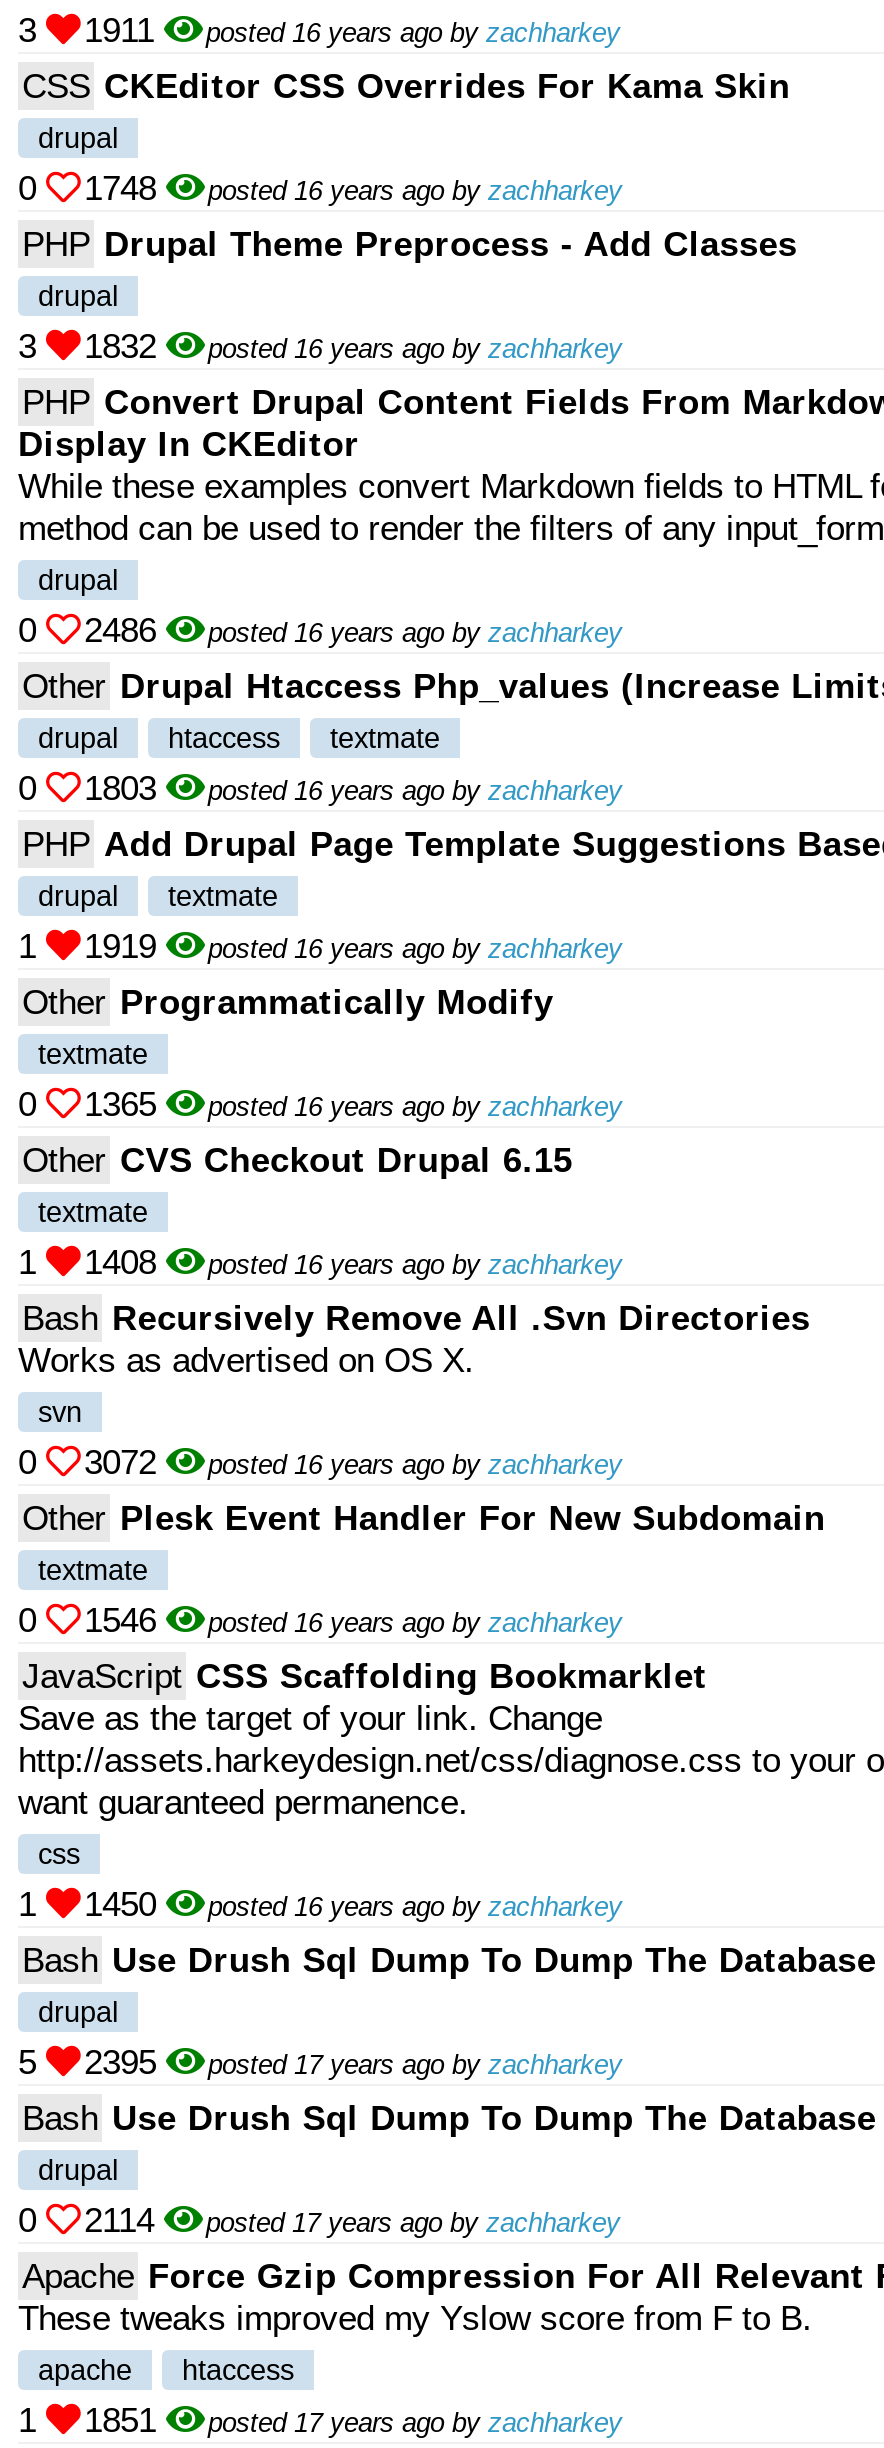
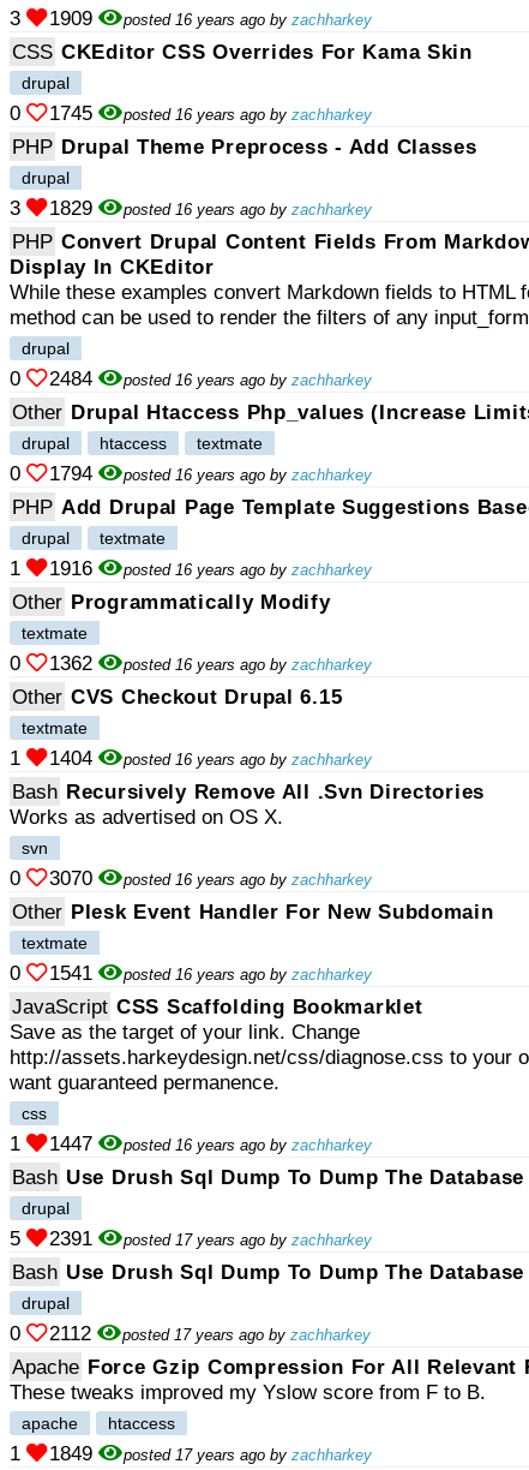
- 1911
+ 1909

- 0 1748 posted 16 years ago by zachharkey
+ 0 1745 posted 16 years ago by zachharkey

- 1832
+ 1829

- 0 2486 posted 16 years ago by zachharkey
+ 0 2484 posted 16 years ago by zachharkey

- 0 1803 posted 16 years ago by zachharkey
+ 0 1794 posted 16 years ago by zachharkey

- 1 1919 posted 16 years ago by zachharkey
+ 1 1916 posted 16 years ago by zachharkey

- 0 1365 posted 16 years ago by zachharkey
+ 0 1362 posted 16 years ago by zachharkey

- 1 1408 posted 16 years ago by zachharkey
+ 1 1404 posted 16 years ago by zachharkey

- 0 3072 posted 16 years ago by zachharkey
+ 0 3070 posted 16 years ago by zachharkey

- 0 1546 posted 16 years ago by zachharkey
+ 0 1541 posted 16 years ago by zachharkey

- 1 1450 posted 16 years ago by zachharkey
+ 1 1447 posted 16 years ago by zachharkey

- 5 2395 posted 17 years ago by zachharkey
+ 5 2391 posted 17 years ago by zachharkey

- 0 2114 posted 17 years ago by zachharkey
+ 0 2112 posted 17 years ago by zachharkey

- 1 1851 posted 17 years ago by zachharkey
+ 1 1849 posted 17 years ago by zachharkey
